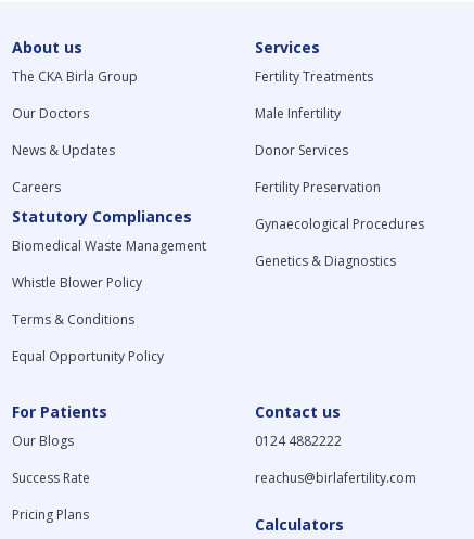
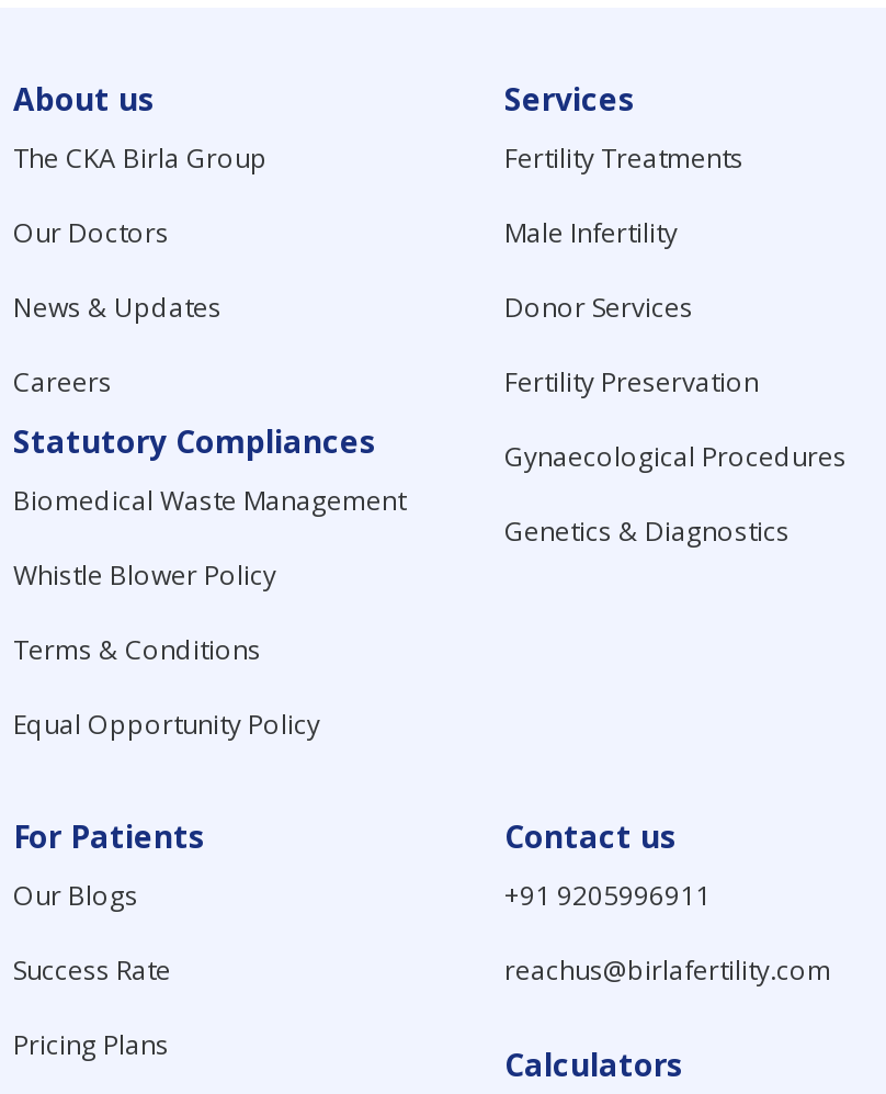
- 0124 4882222
+ +91 9205996911
